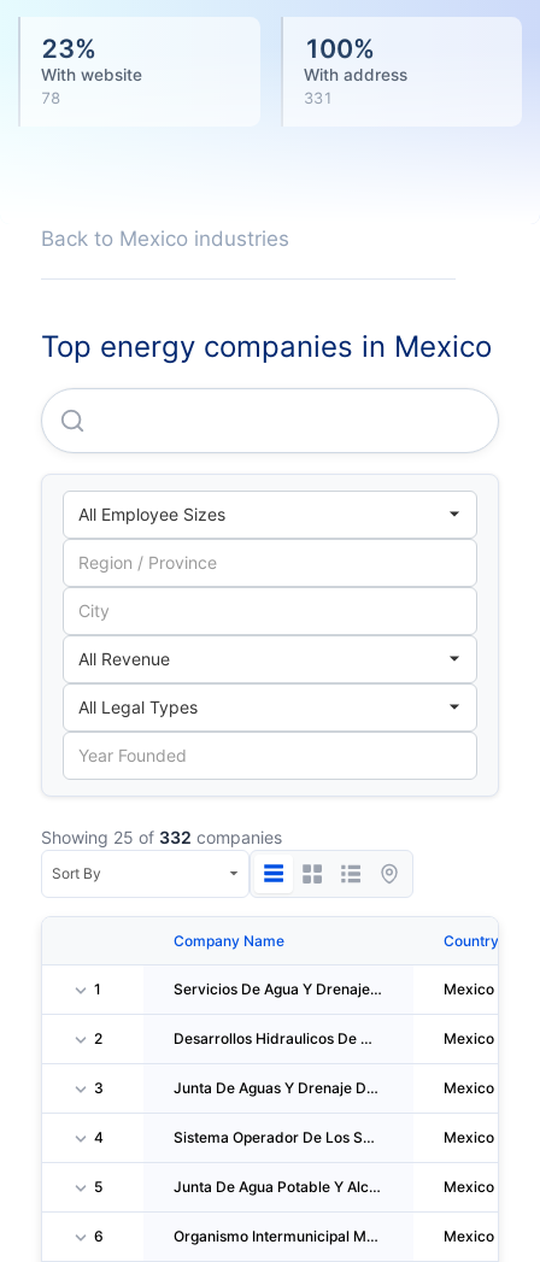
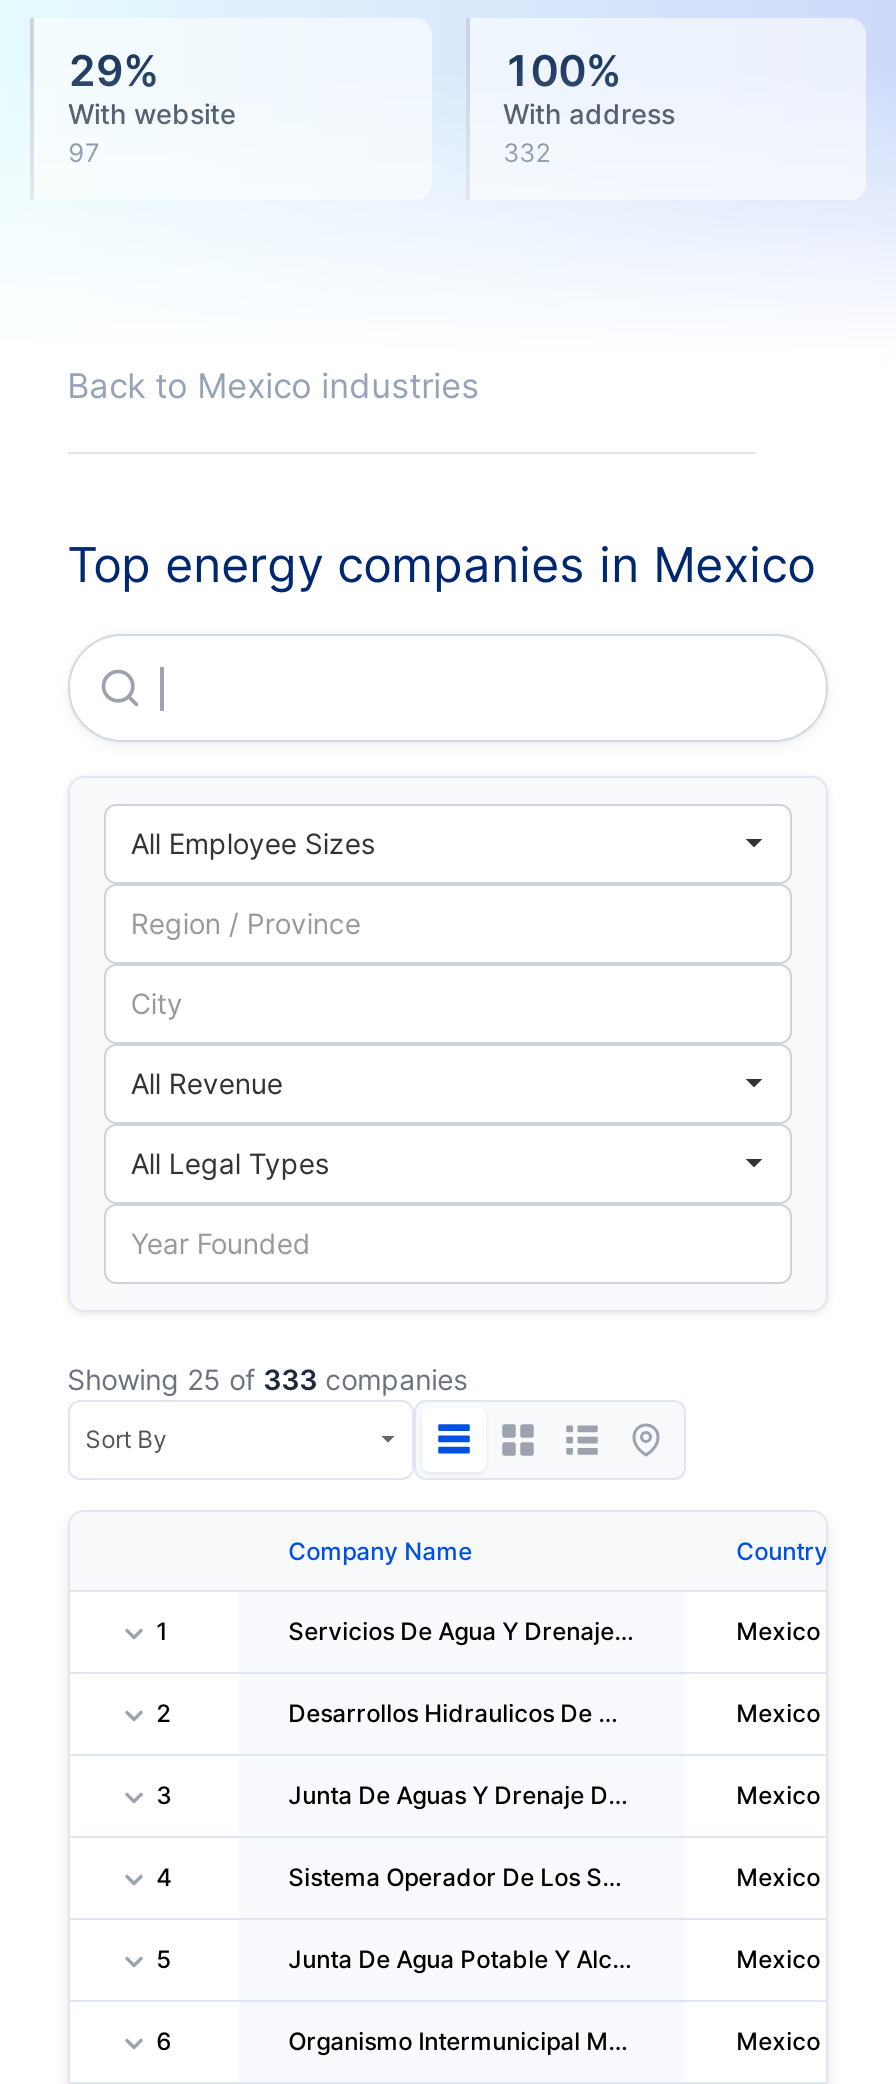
- 23%
+ 29%

- 78
+ 97

- 331
+ 332

- Showing 25 of 332 companies
+ Showing 25 of 333 companies
